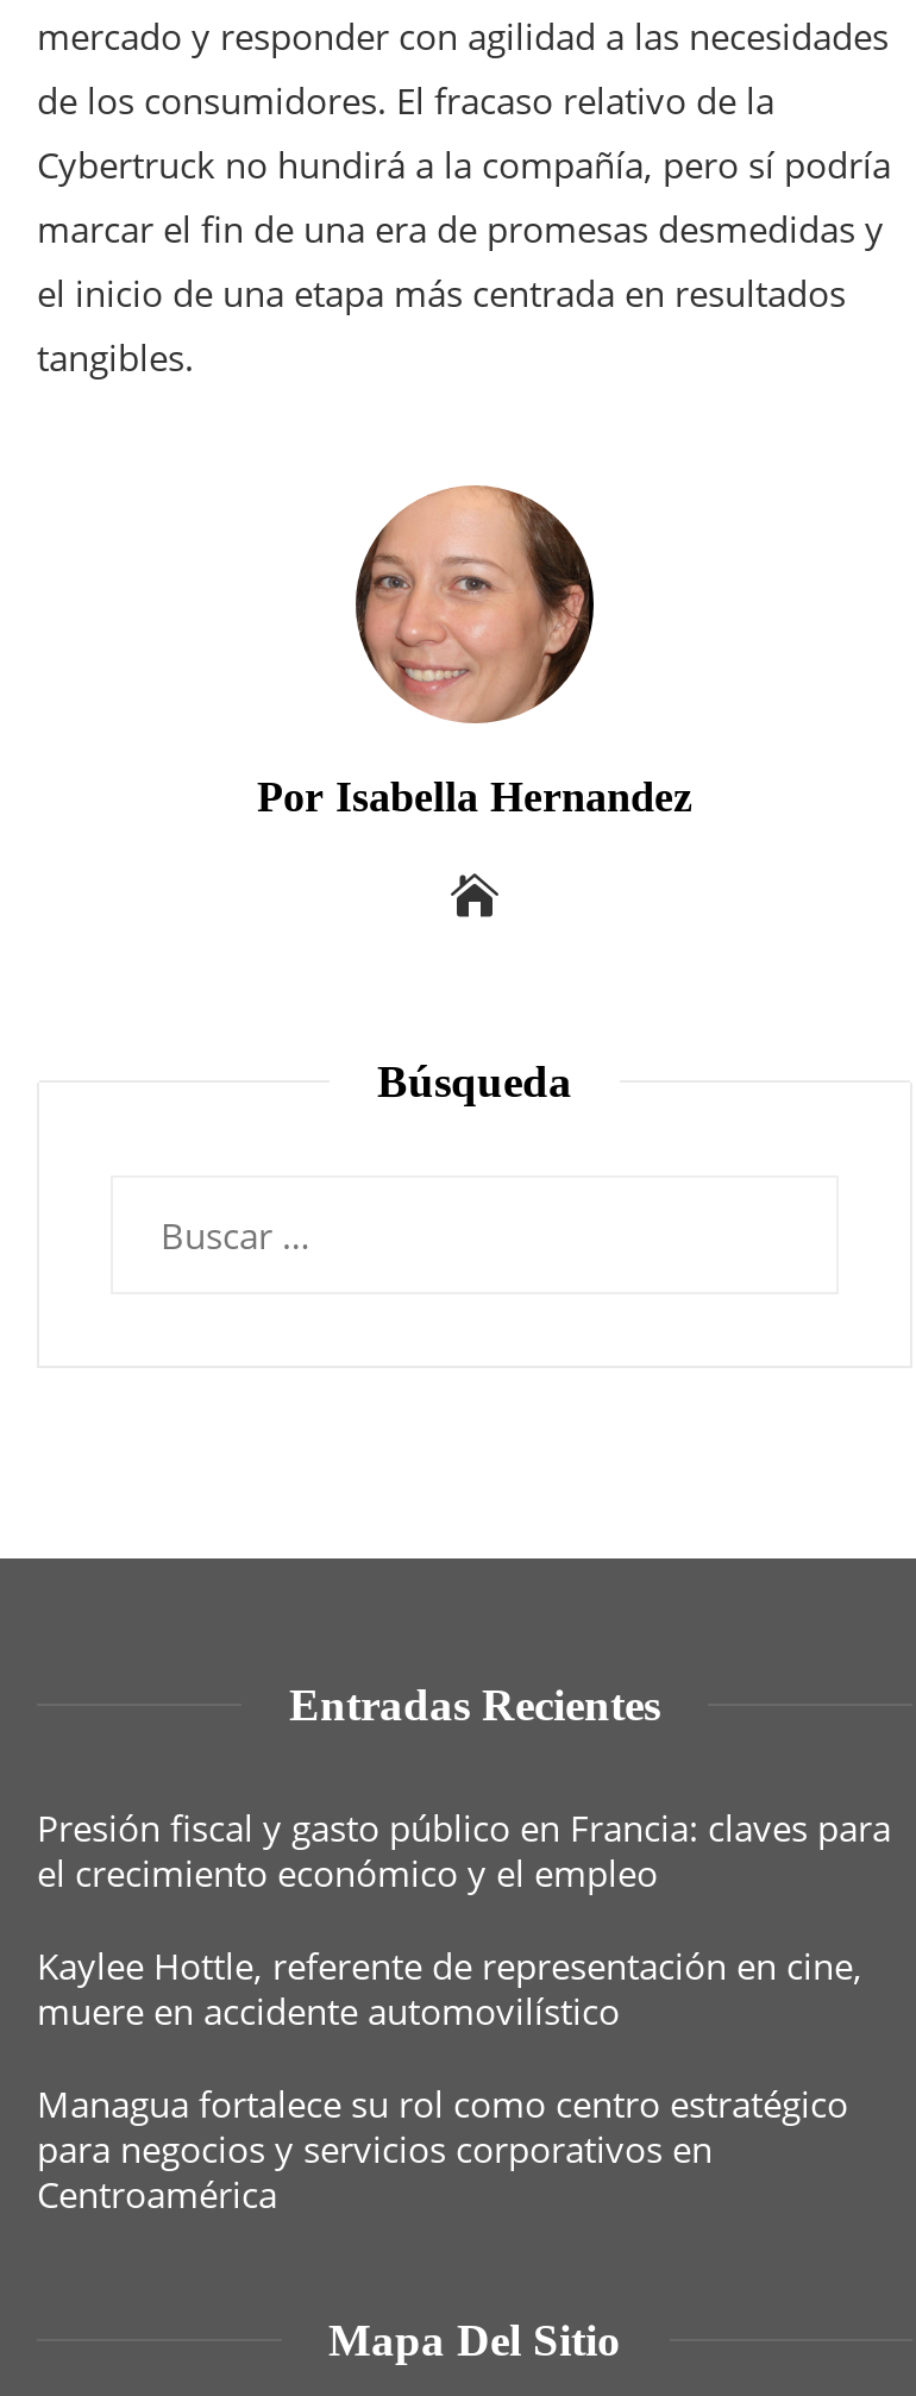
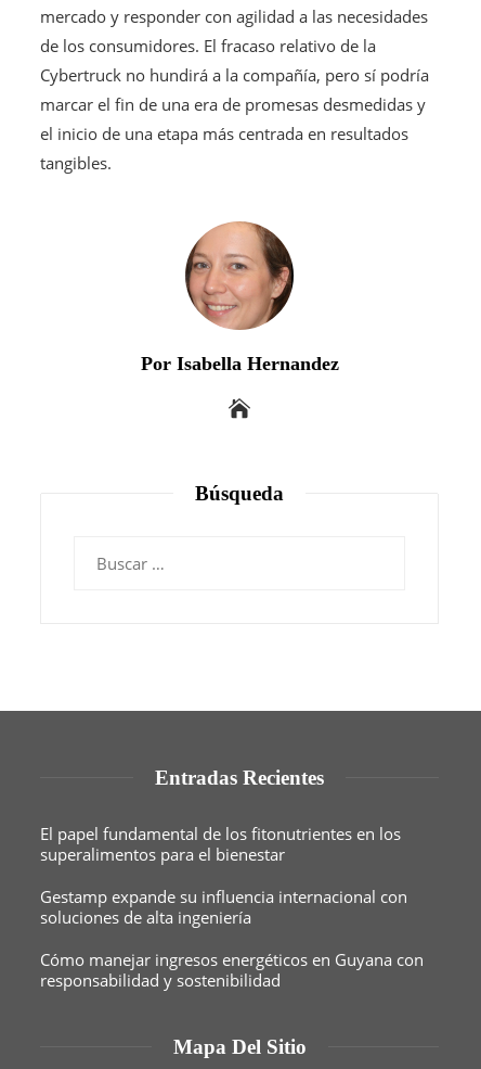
- Presión fiscal y gasto público en Francia: claves para
- el crecimiento económico y el empleo
+ El papel fundamental de los fitonutrientes en los
+ superalimentos para el bienestar

- Kaylee Hottle, referente de representación en cine,
- muere en accidente automovilístico
+ Gestamp expande su influencia internacional con
+ soluciones de alta ingeniería

- Managua fortalece su rol como centro estratégico
- para negocios y servicios corporativos en
- Centroamérica
+ Cómo manejar ingresos energéticos en Guyana con
+ responsabilidad y sostenibilidad
